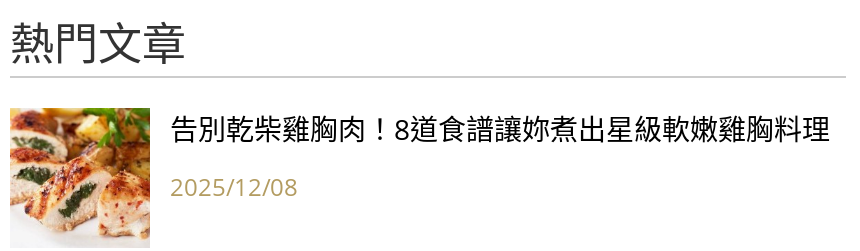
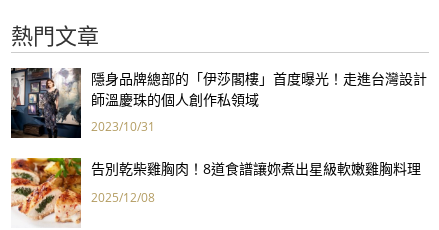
+ [image]
+ 隱身品牌總部的「伊莎閣樓」首度曝光！走進台灣設計
+ 師溫慶珠的個人創作私領域
+ 2023/10/31
